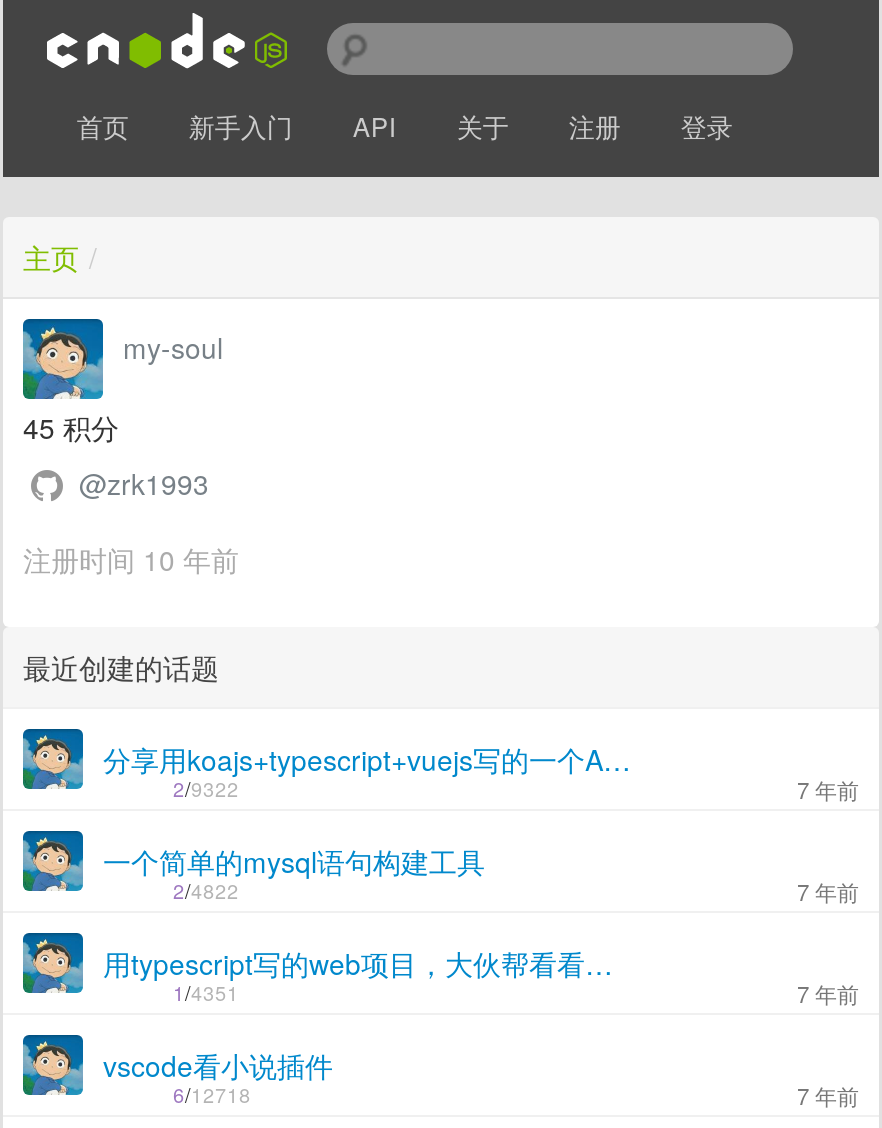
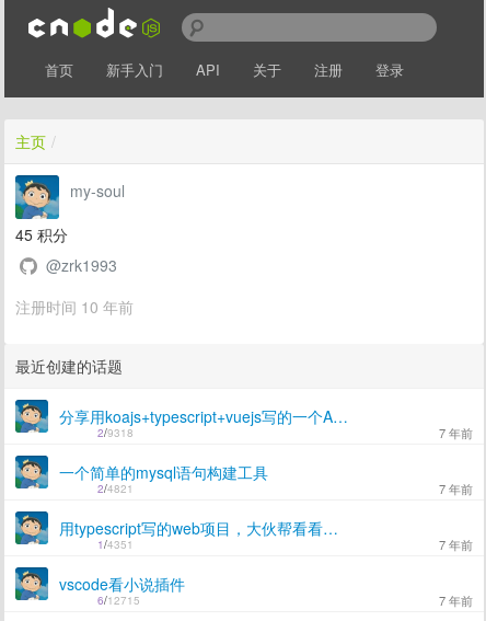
- 2 /9322
+ 2 /9318

- 2 /4822
+ 2 /4821

- 6 /12718
+ 6 /12715
